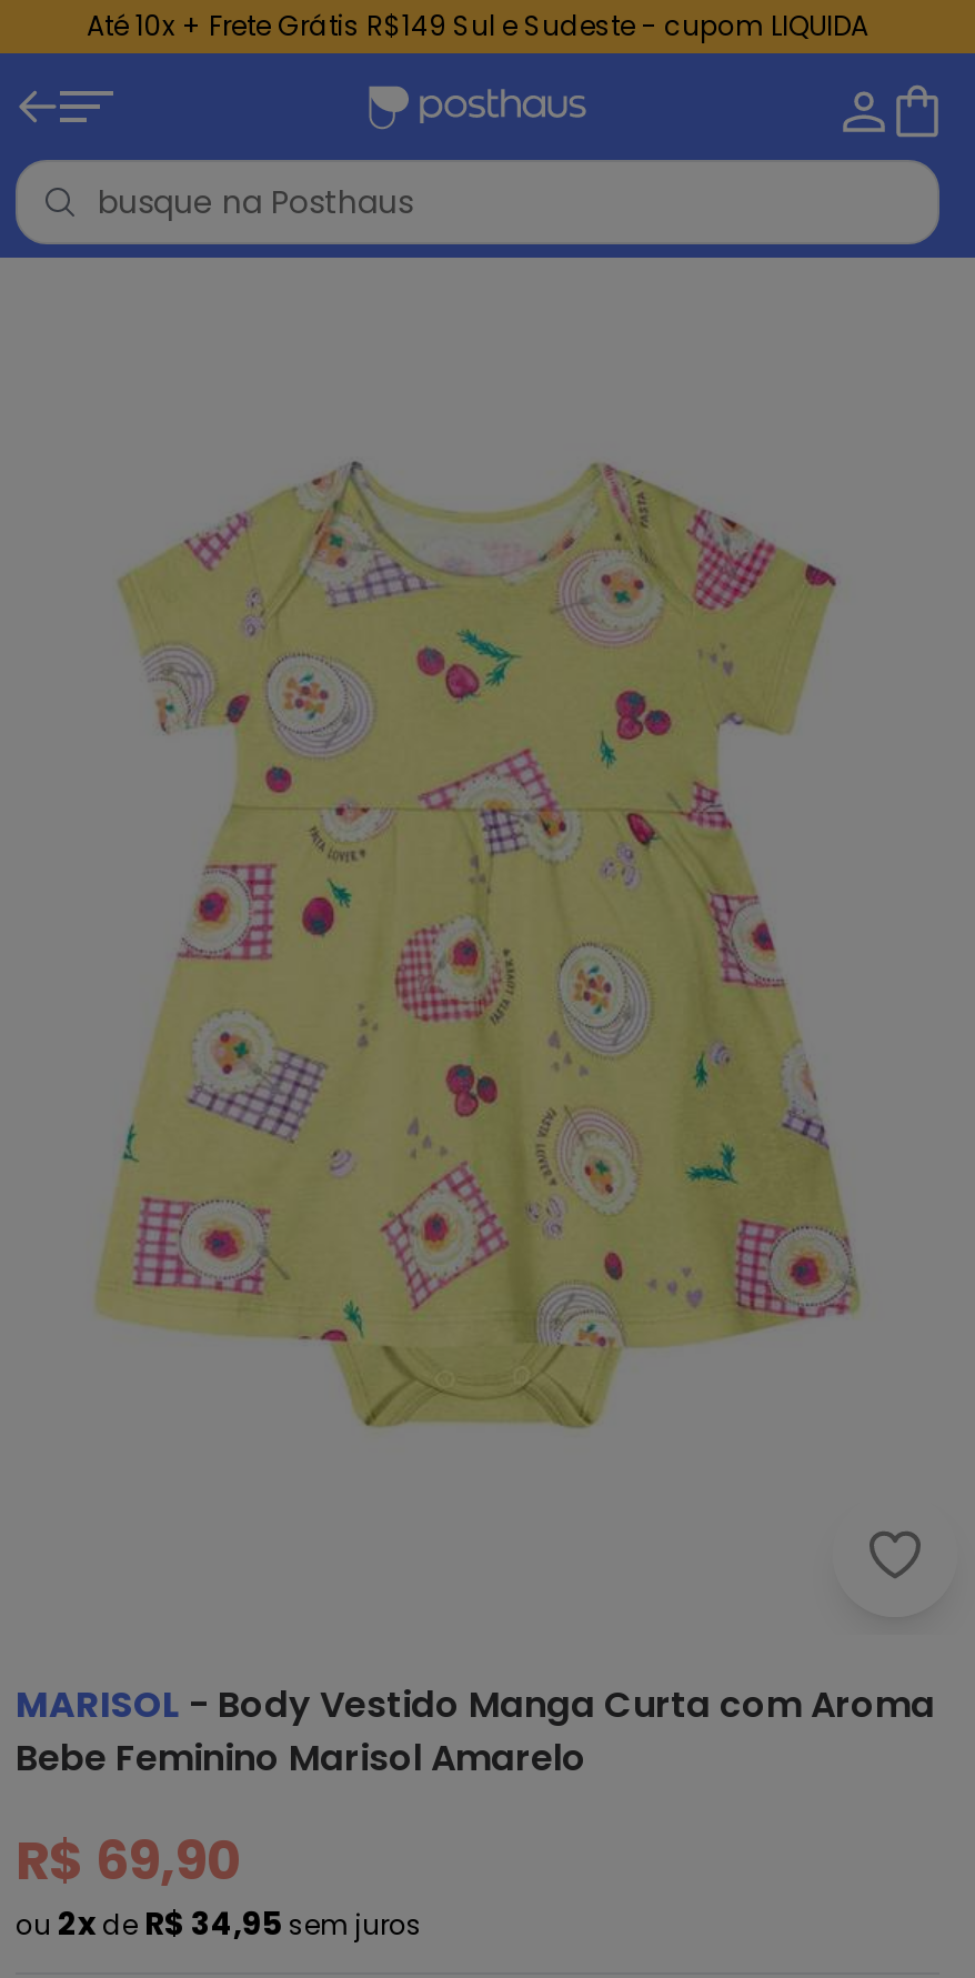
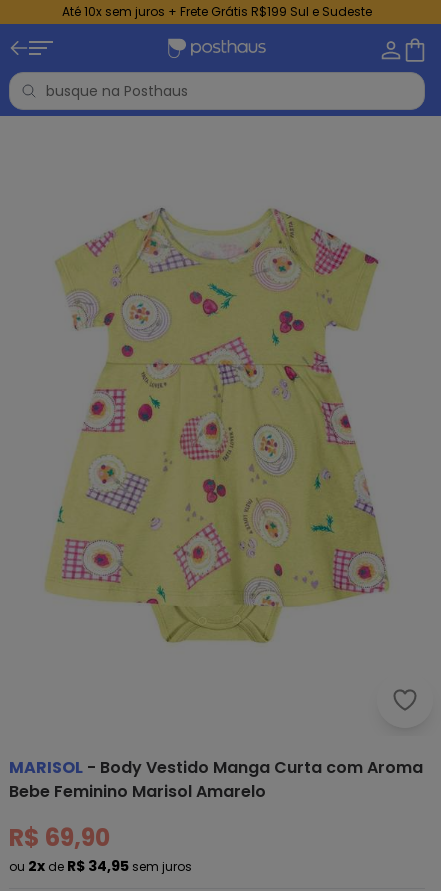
- Até 10x + Frete Grátis R$149 Sul e Sudeste - cupom LIQUIDA
+ Até 10x sem juros + Frete Grátis R$199 Sul e Sudeste
